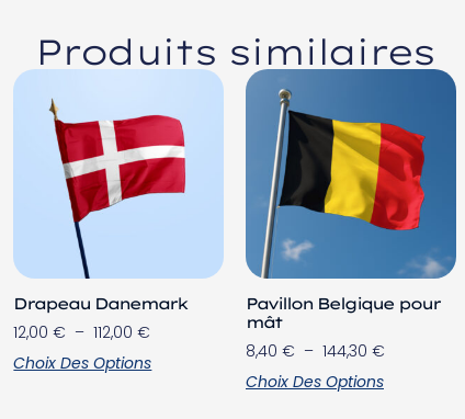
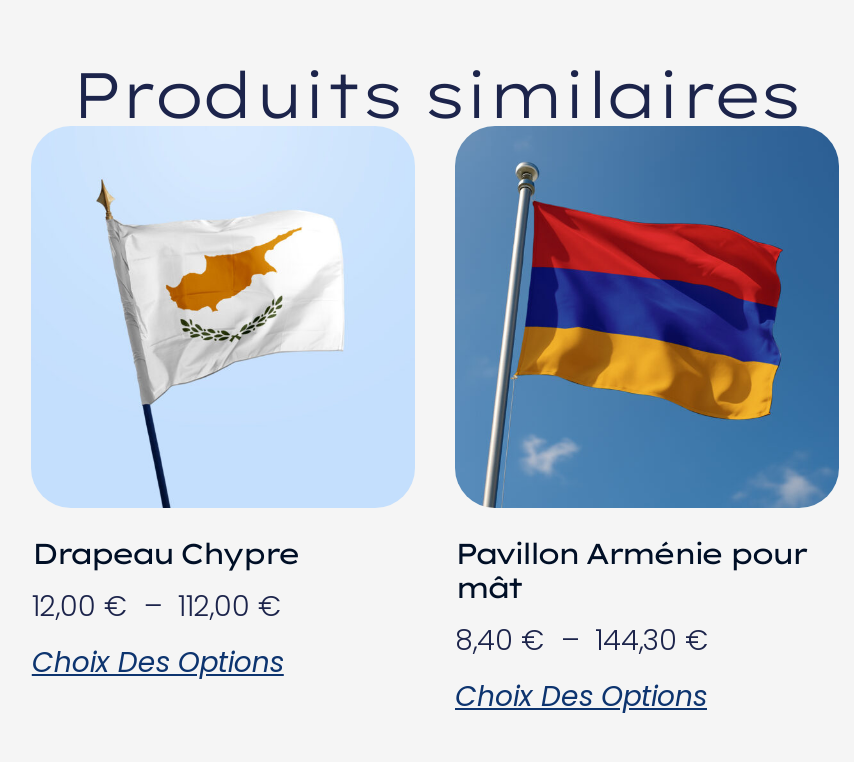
- [image]
+ [image]

- [image]
+ [image]

- Drapeau Danemark
+ Drapeau Chypre

- Pavillon Belgique pour
+ Pavillon Arménie pour
